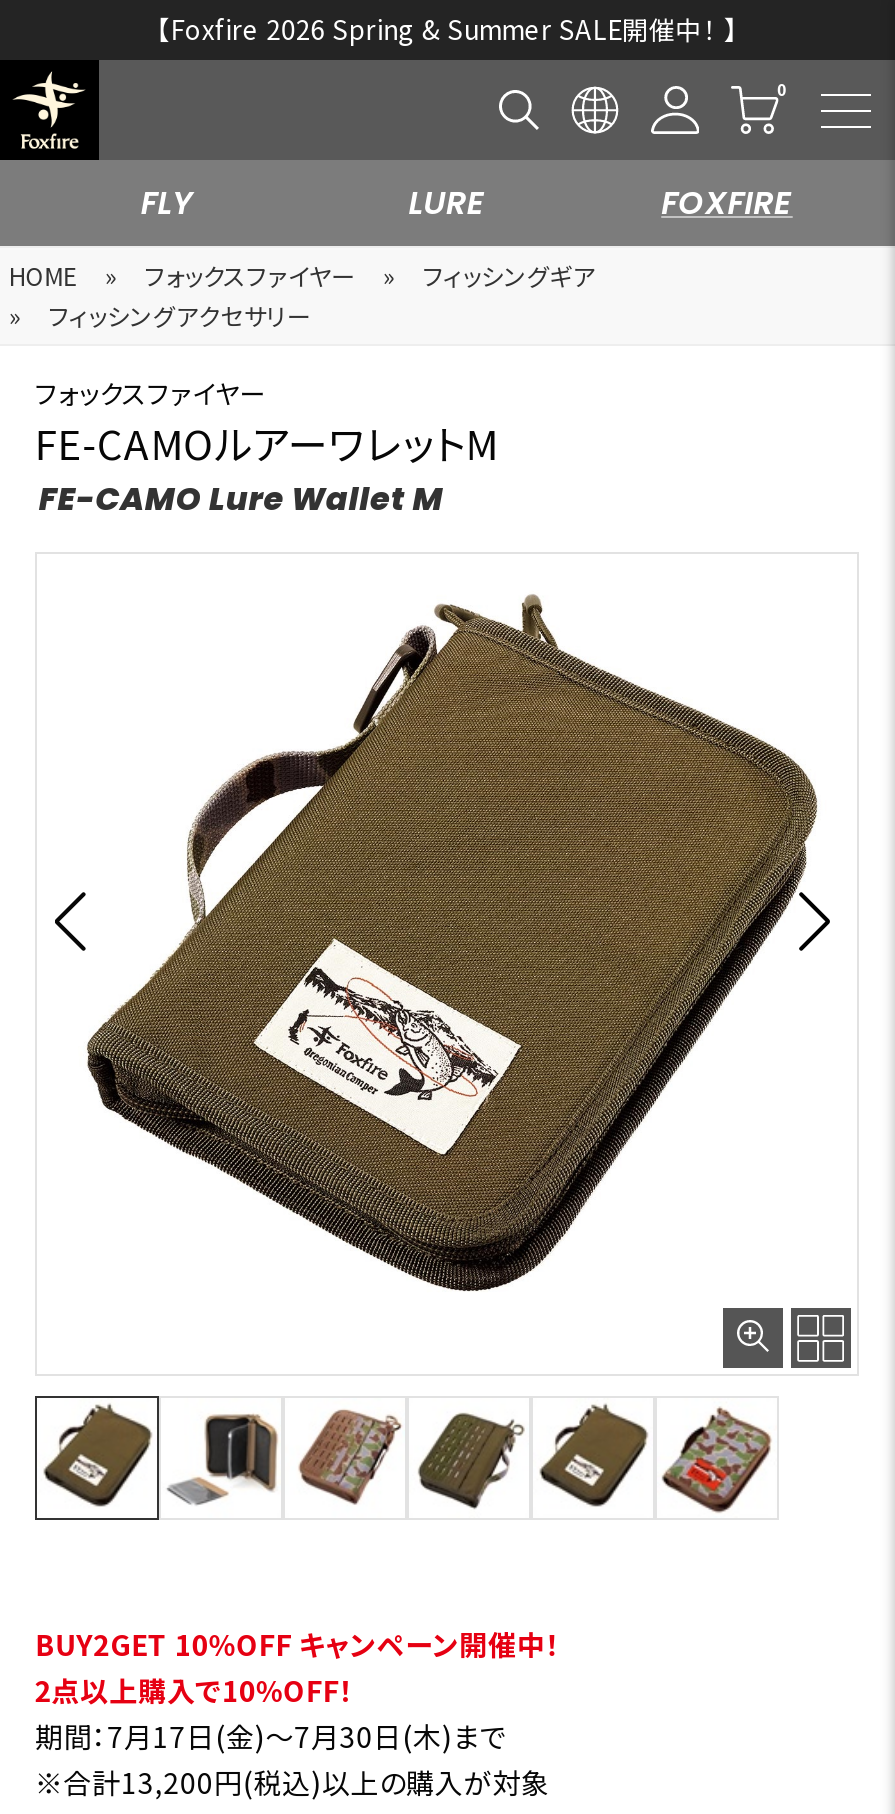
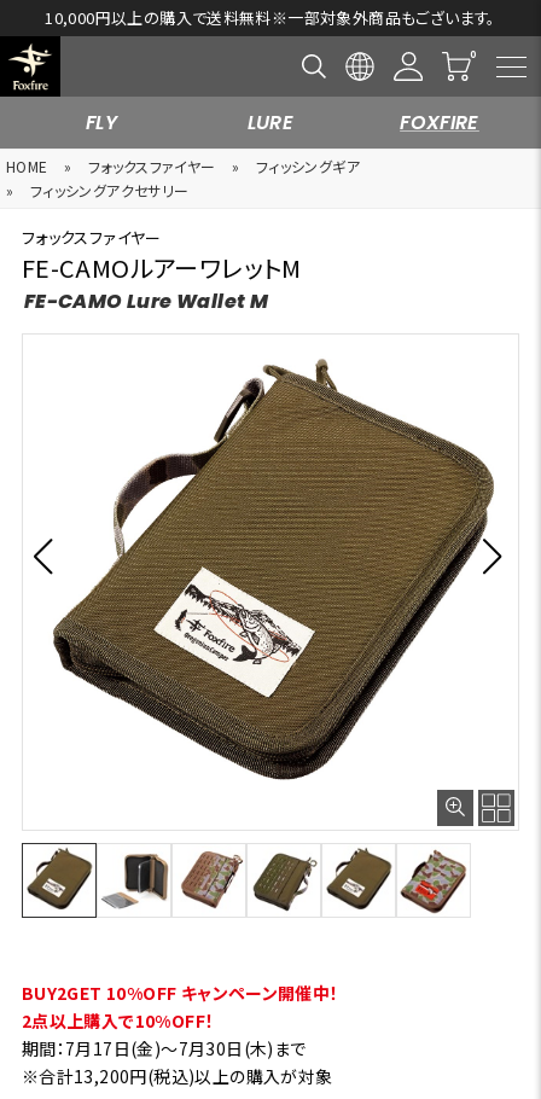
- 【Foxfire 2026 Spring & Summer SALE開催中！ 】
+ 10,000円以上の購入で送料無料※一部対象外商品もございます。
